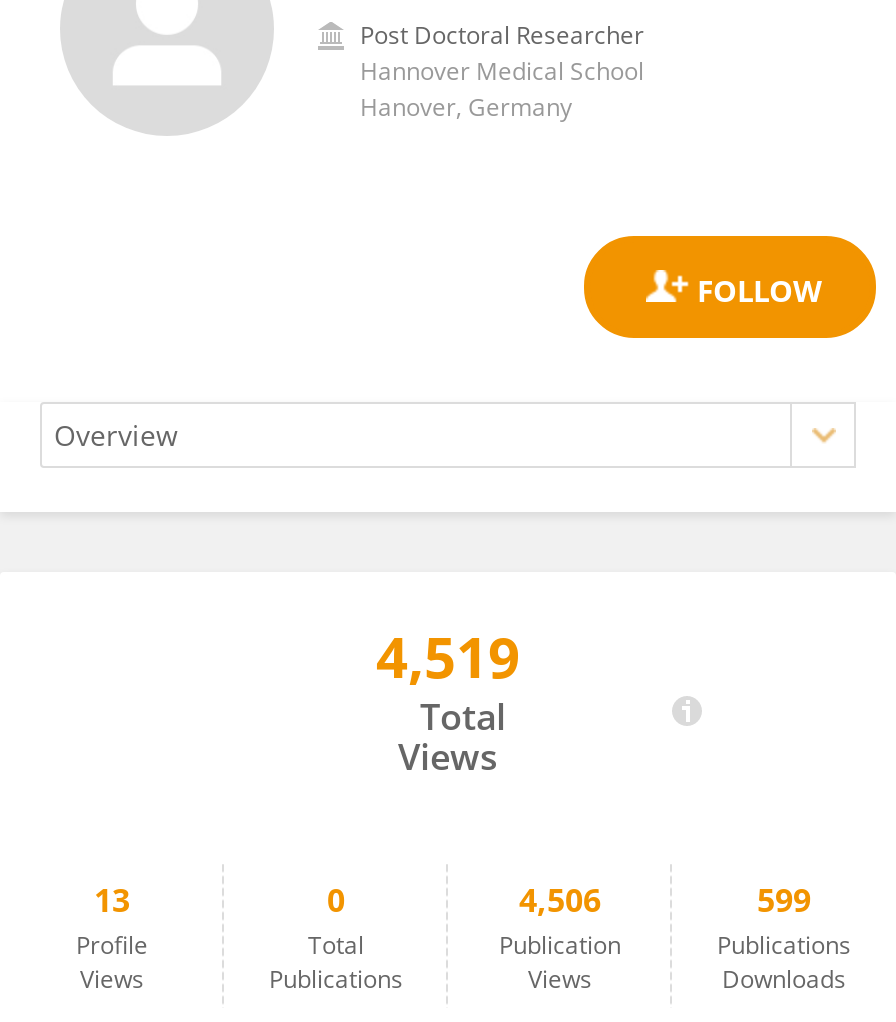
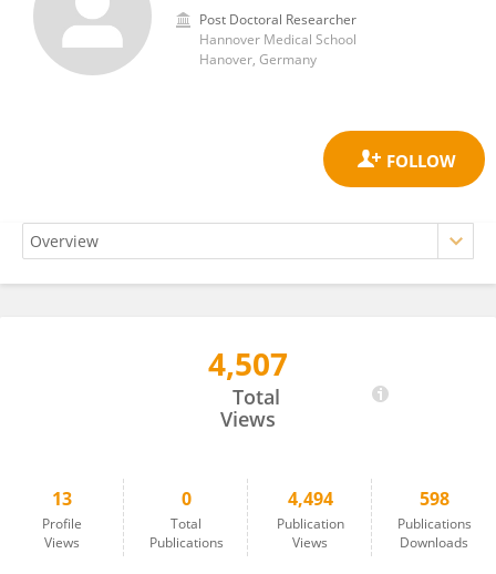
- 4,519
+ 4,507

- 4,506
+ 4,494

- 599
+ 598
